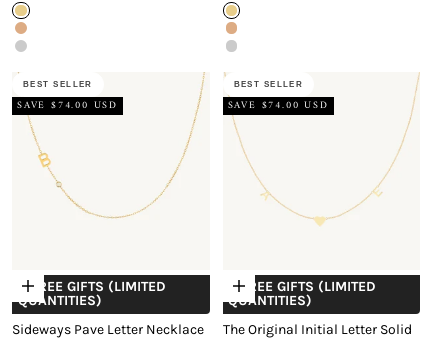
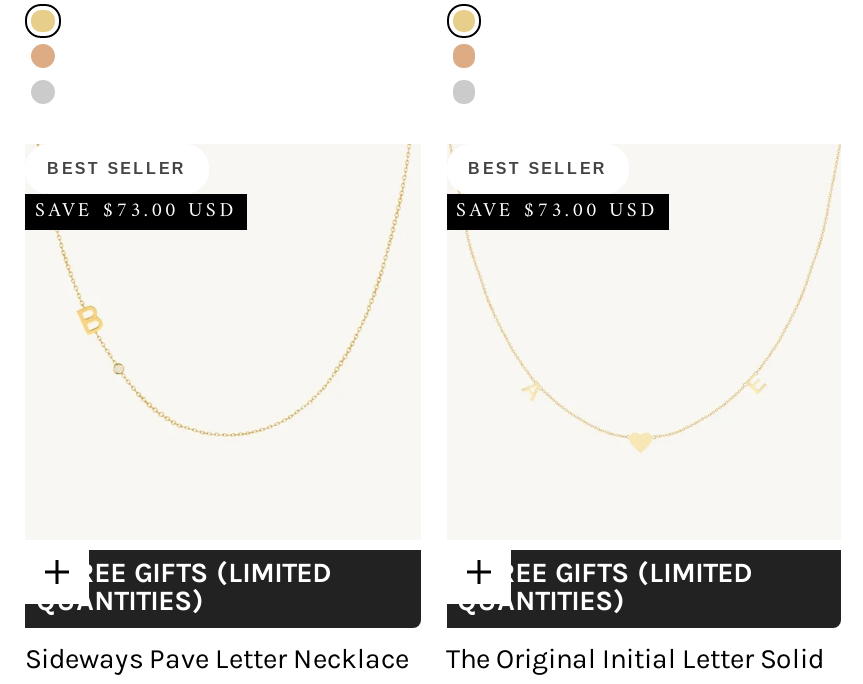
- SAVE $74.00 USD
+ SAVE $73.00 USD

- SAVE $74.00 USD
+ SAVE $73.00 USD
